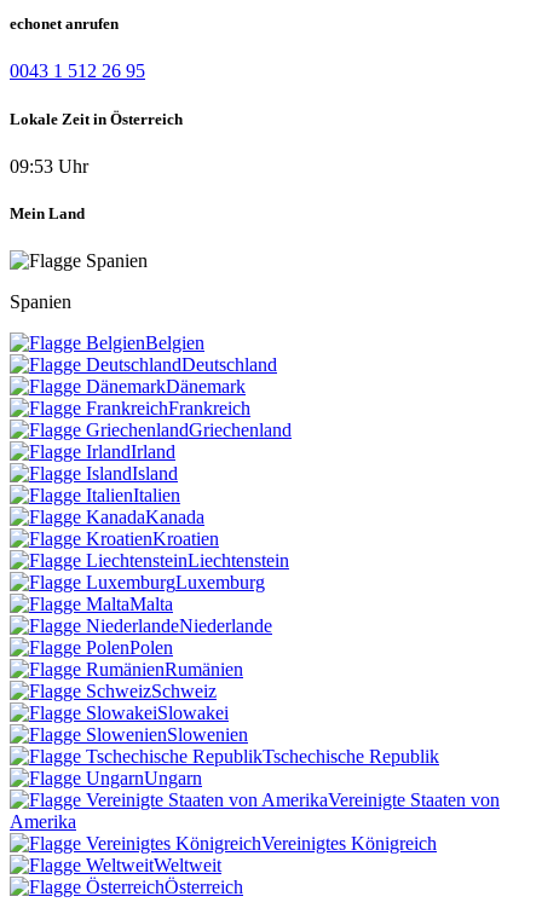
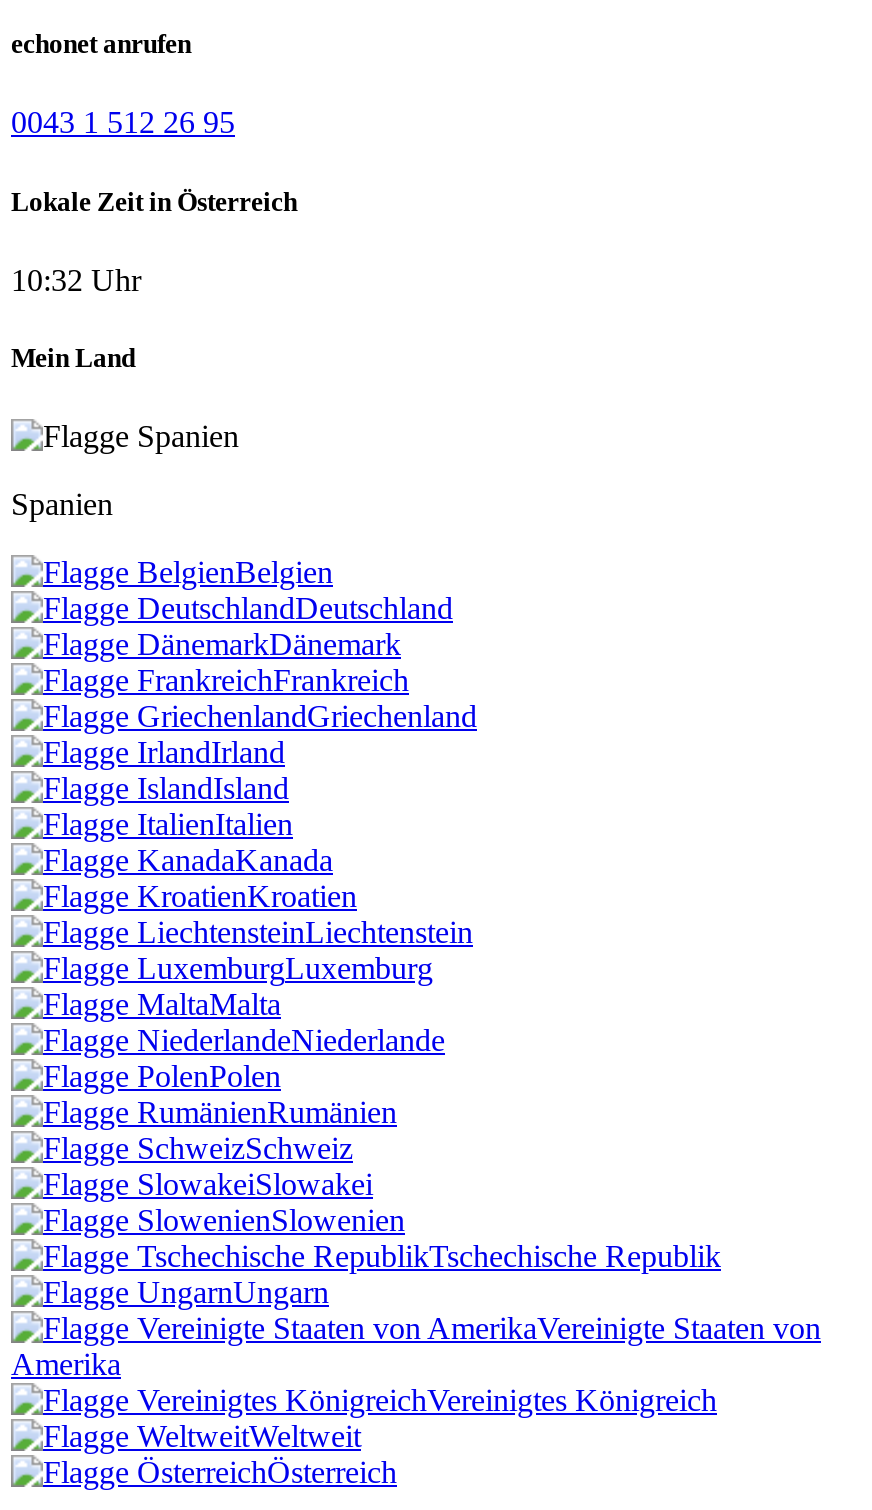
- 09:53 Uhr
+ 10:32 Uhr
